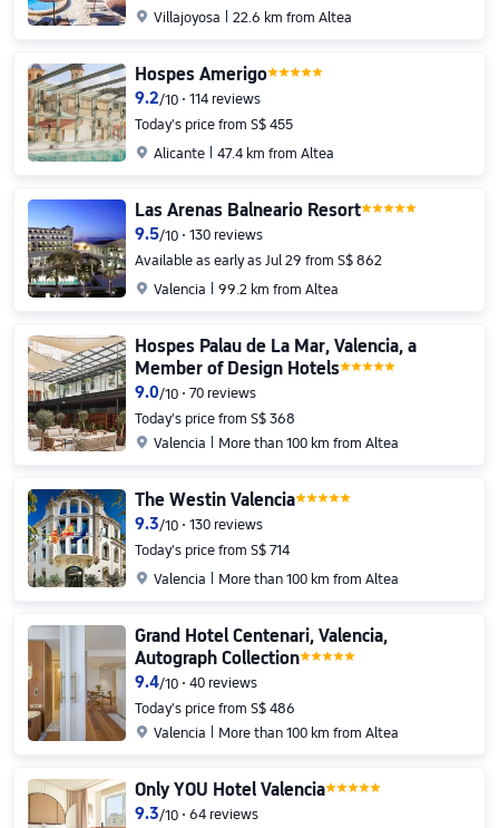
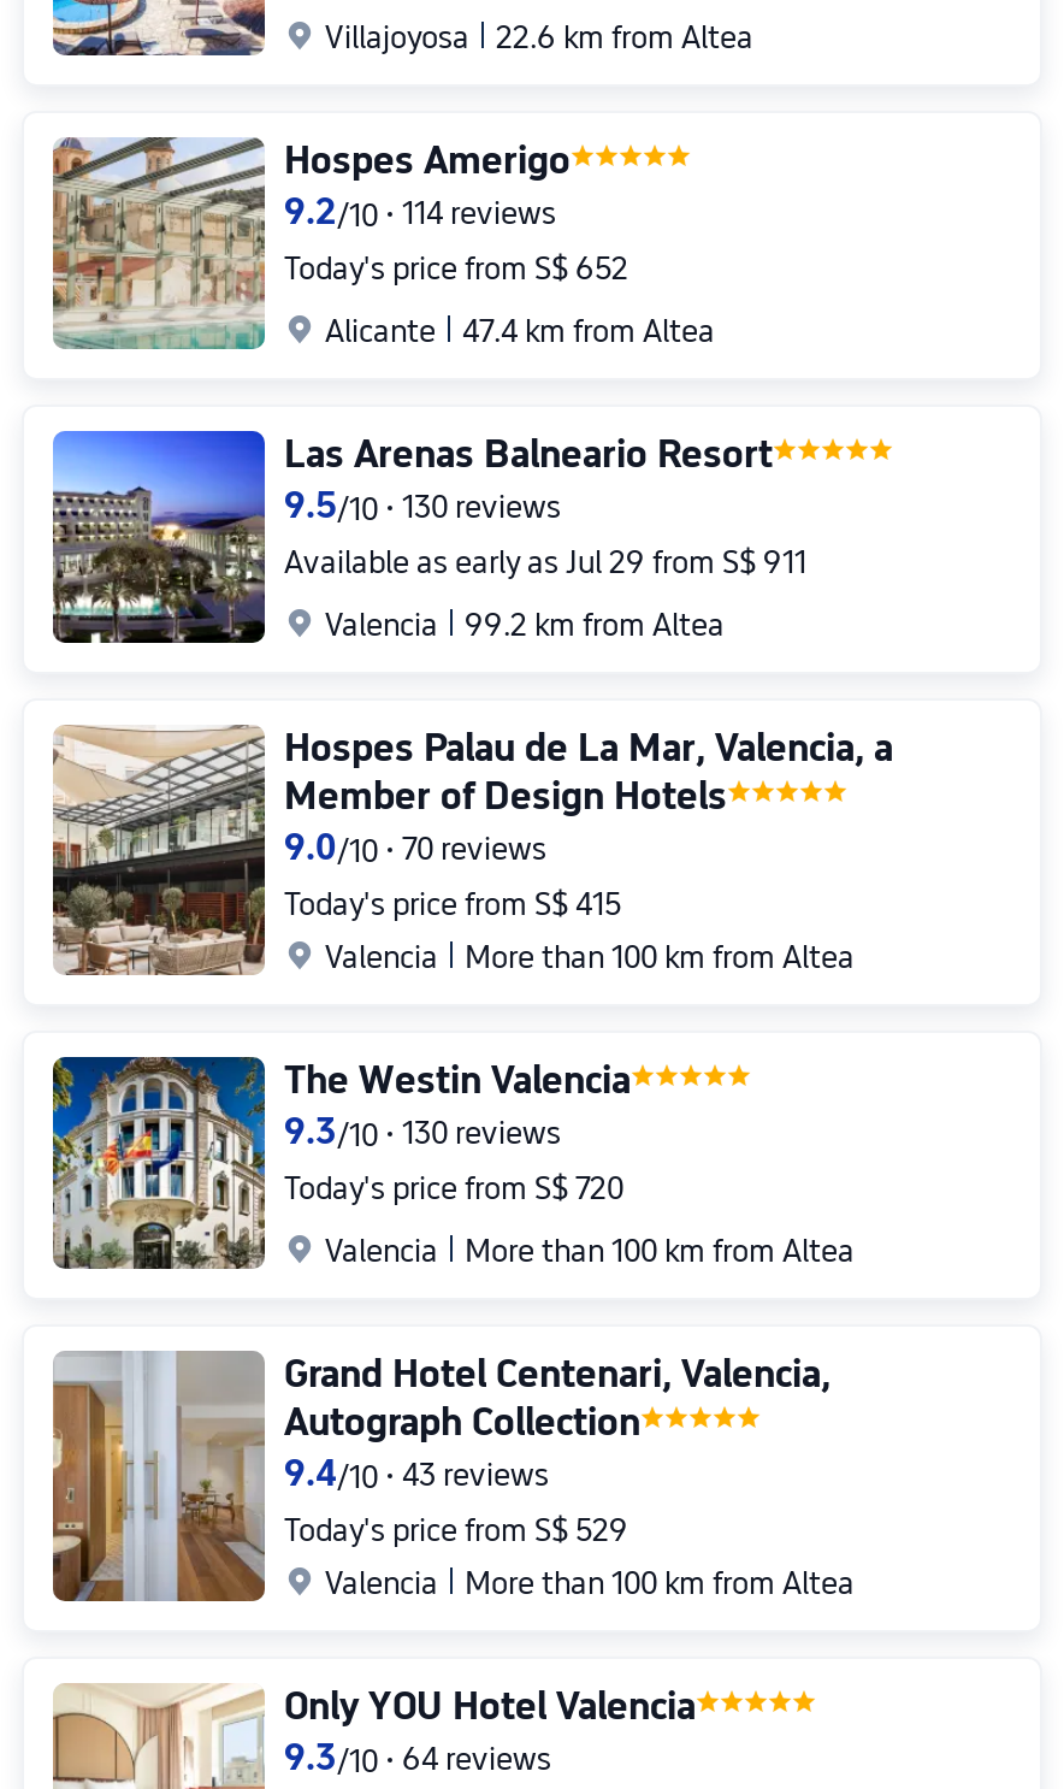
- Today's price from S$ 455
+ Today's price from S$ 652

- Available as early as Jul 29 from S$ 862
+ Available as early as Jul 29 from S$ 911

- Today's price from S$ 368
+ Today's price from S$ 415

- Today's price from S$ 714
+ Today's price from S$ 720

- 9.4/10 40 reviews
+ 9.4/10 43 reviews

- Today's price from S$ 486
+ Today's price from S$ 529
